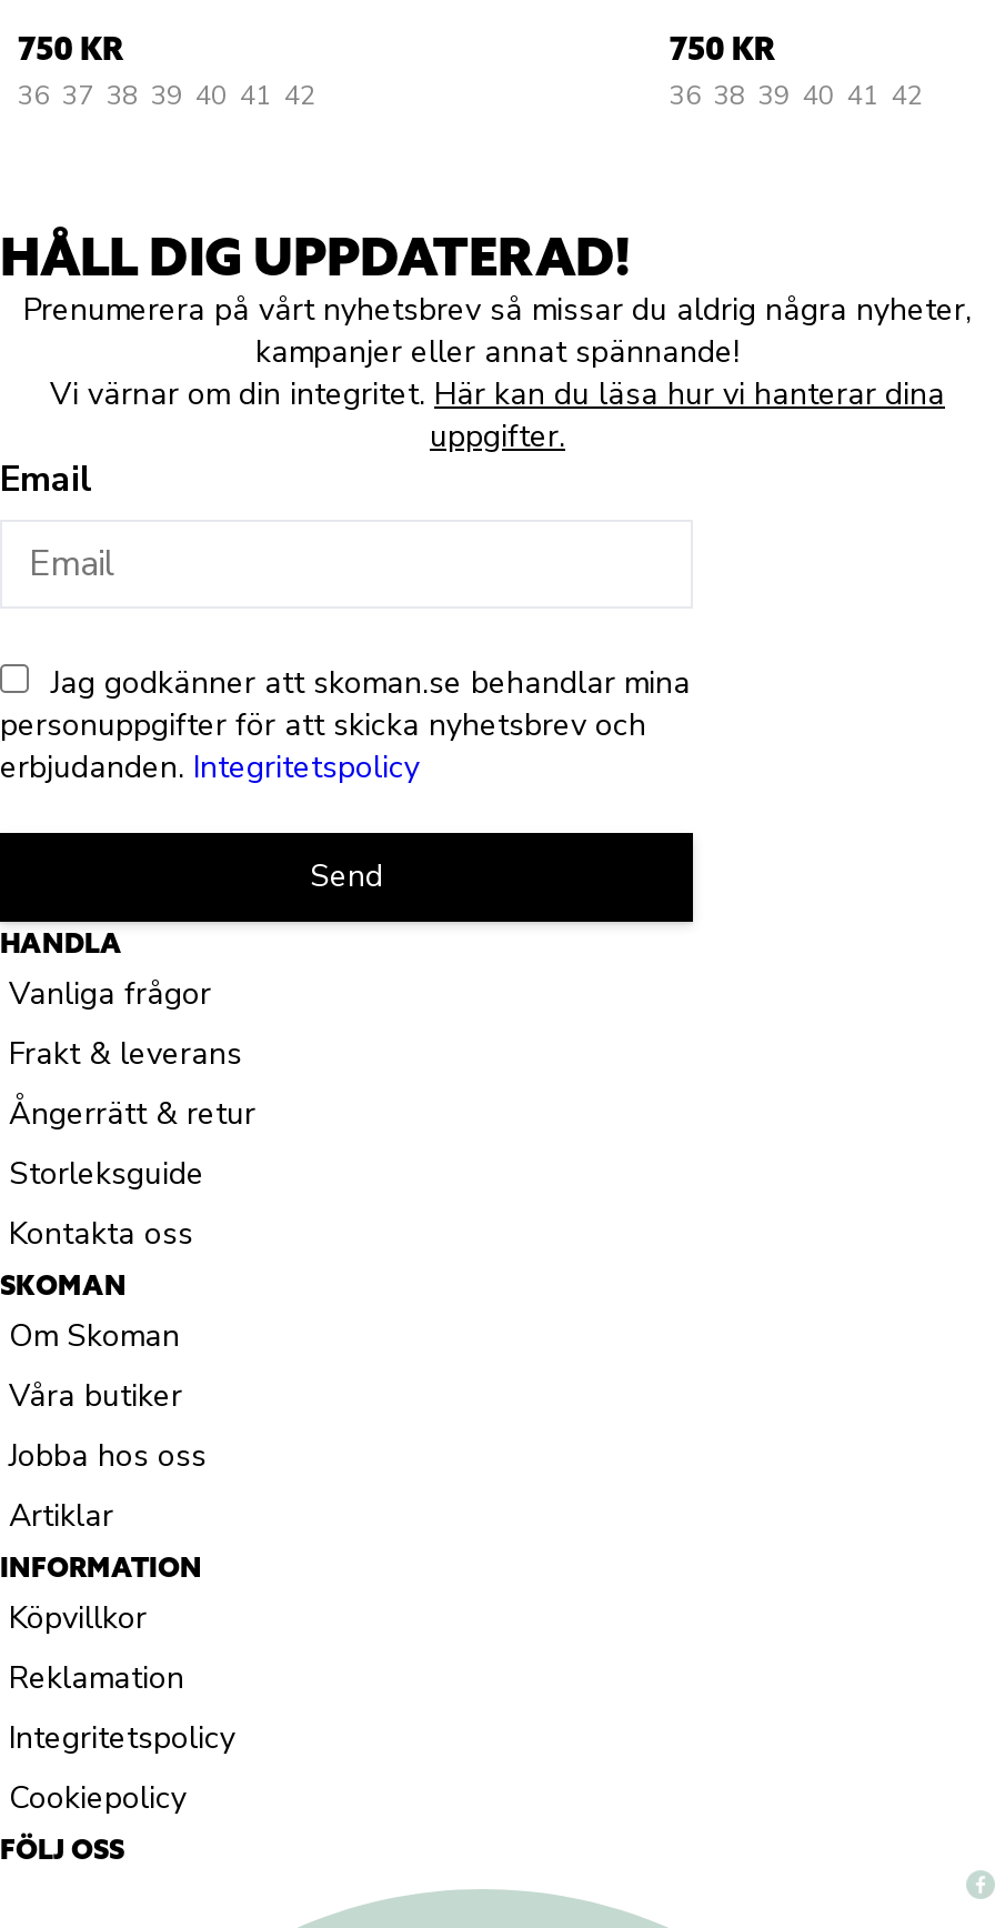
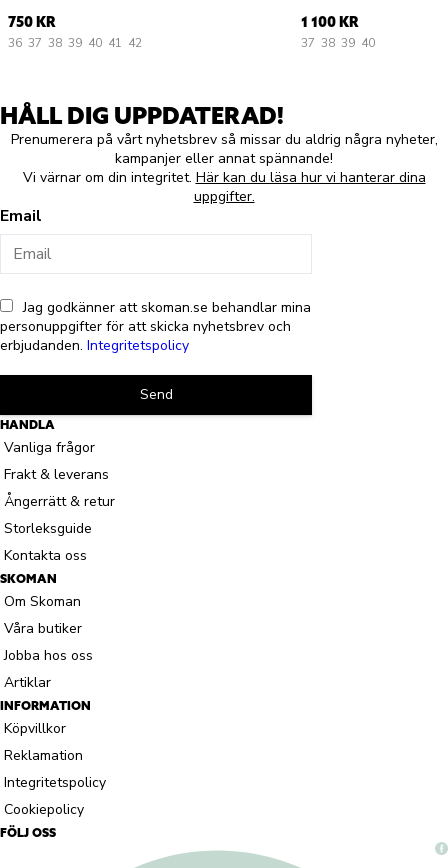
- 750 KR
- 36 38 39 40 41 42
+ 1 100 KR
+ 37 38 39 40
